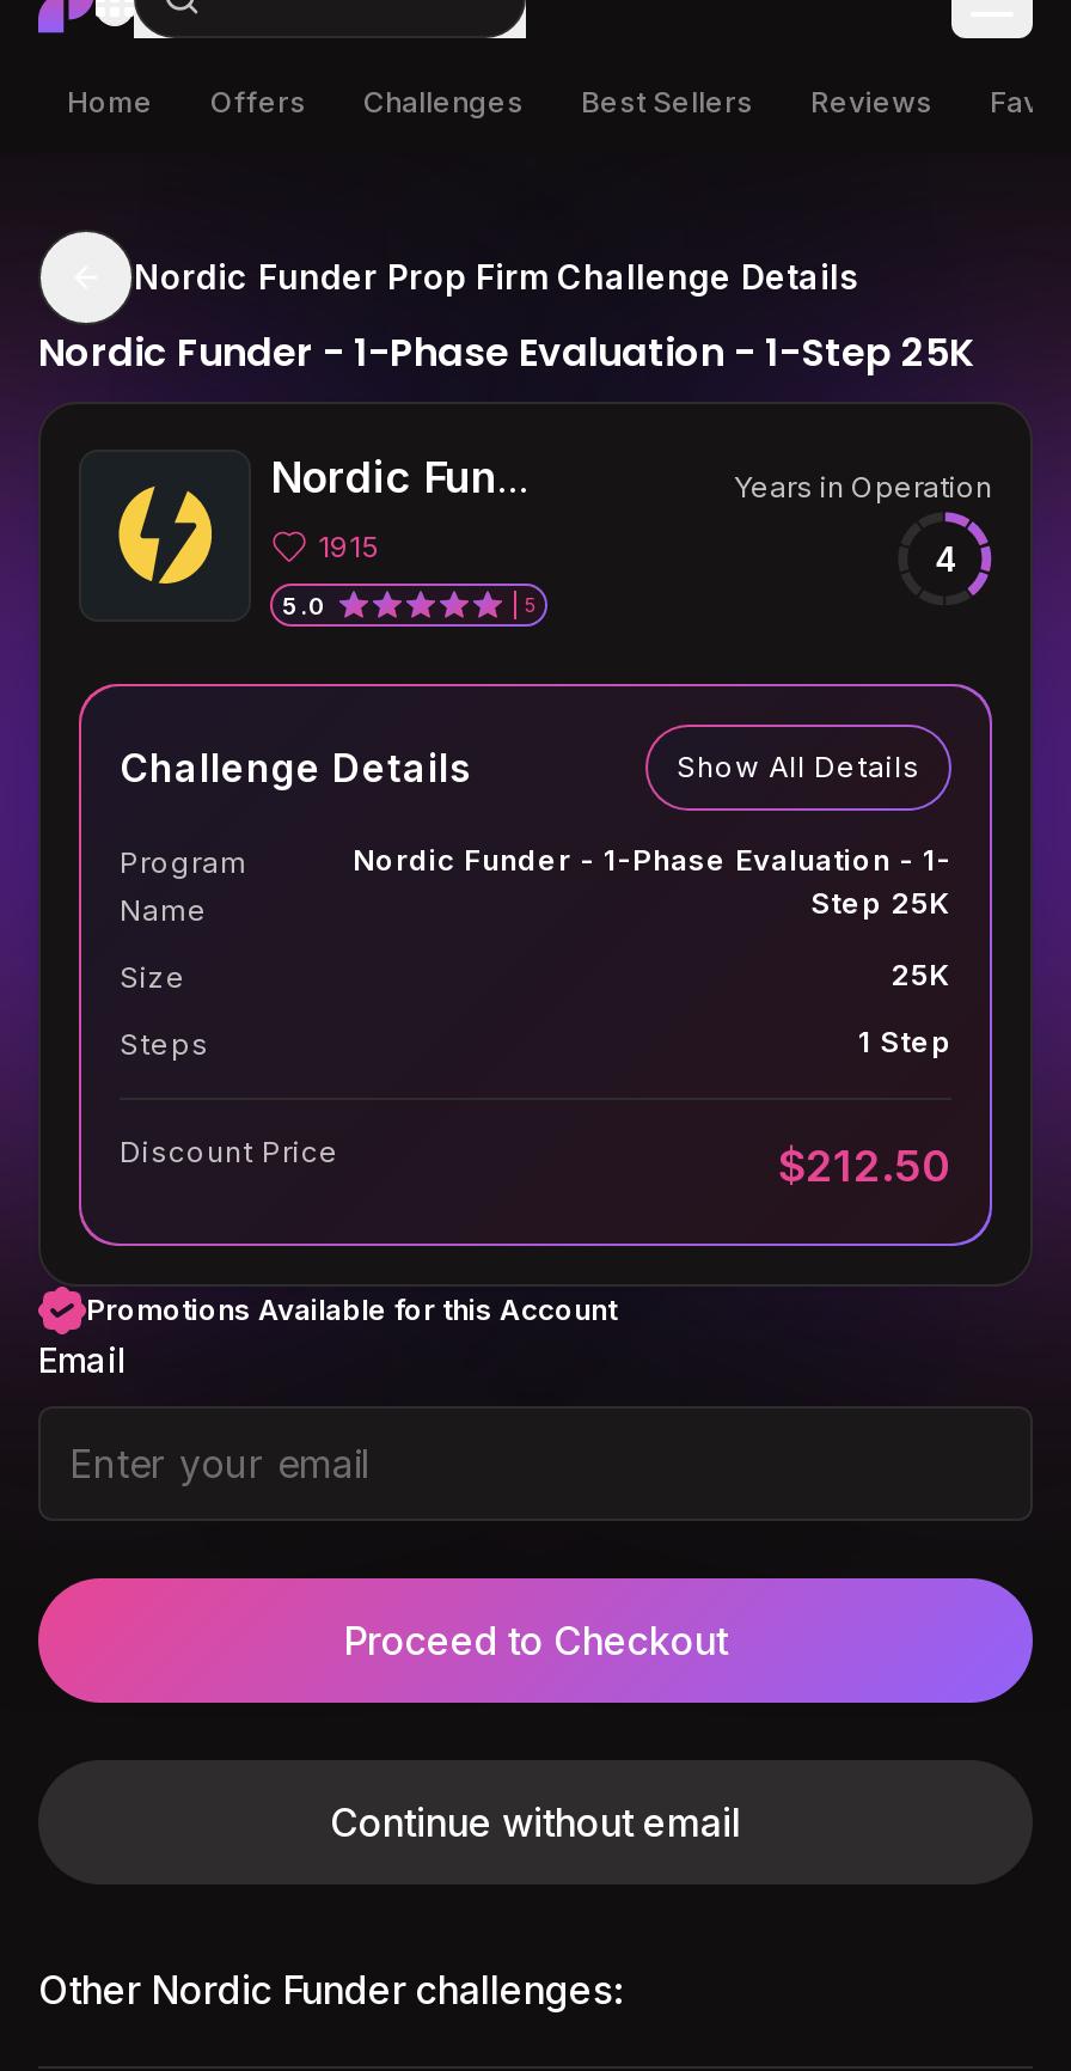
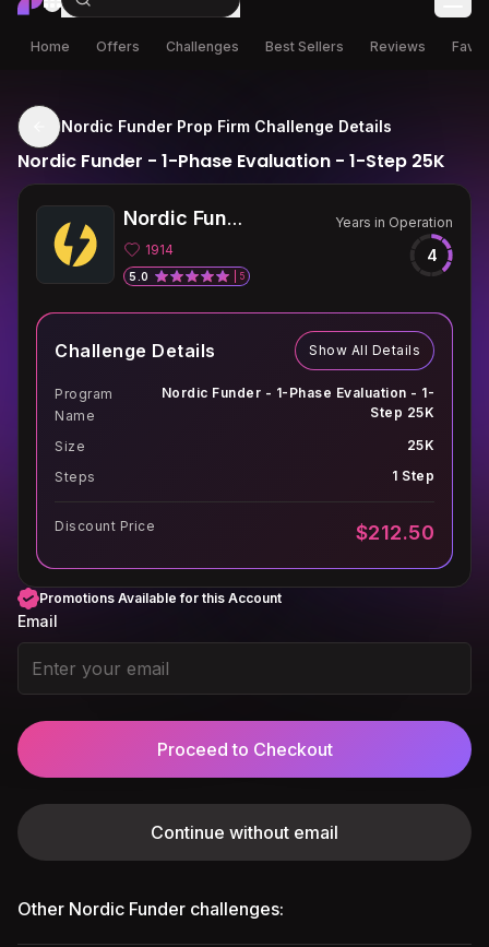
- 1915
+ 1914
